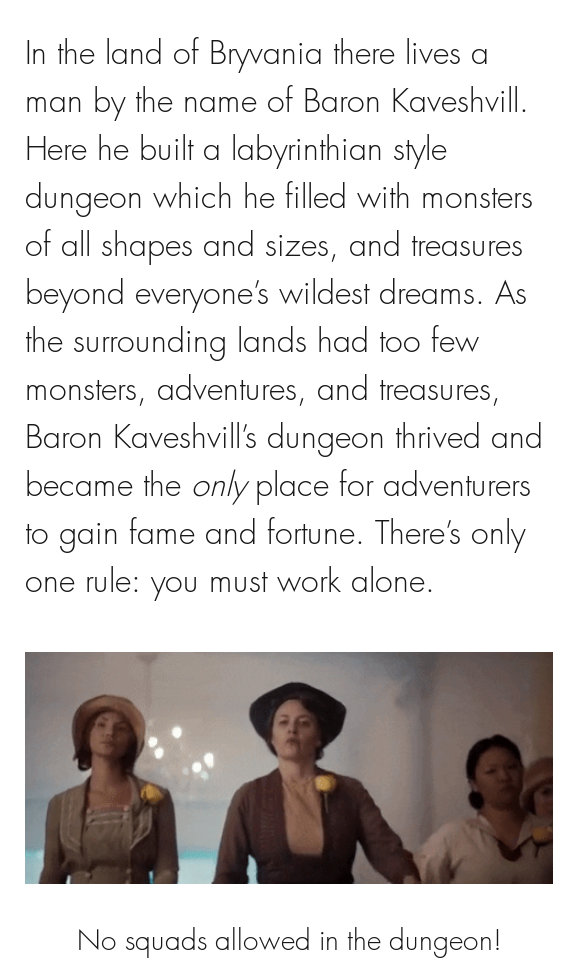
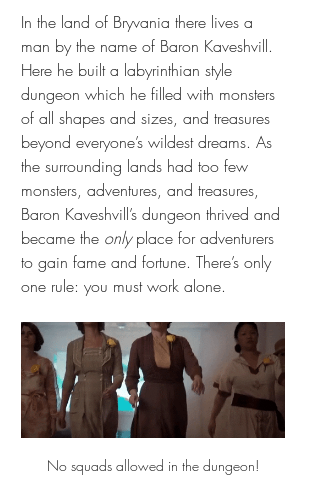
- [image]
+ [image]
